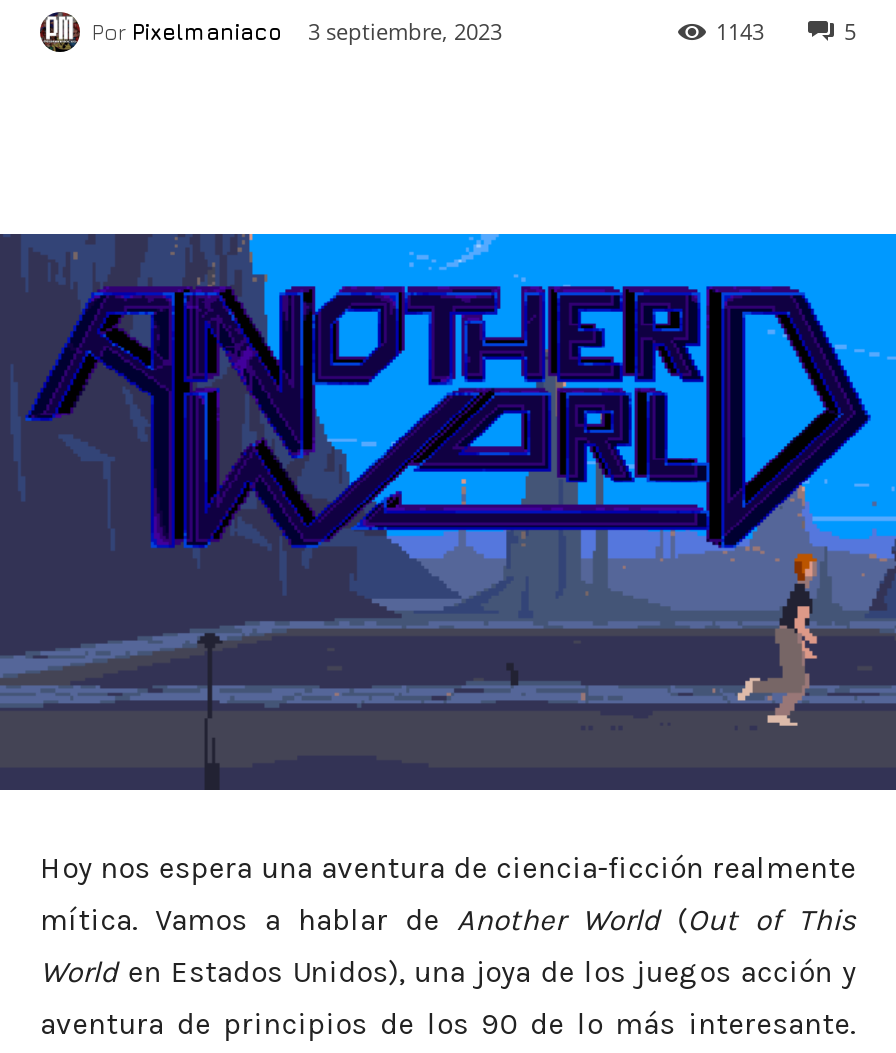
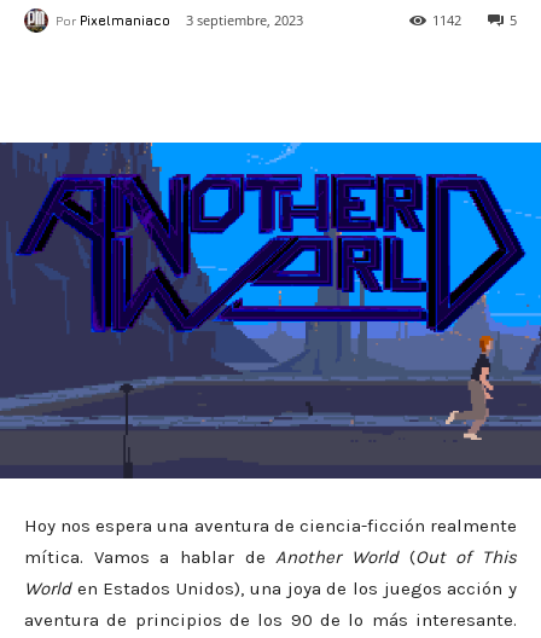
- 1143
+ 1142
